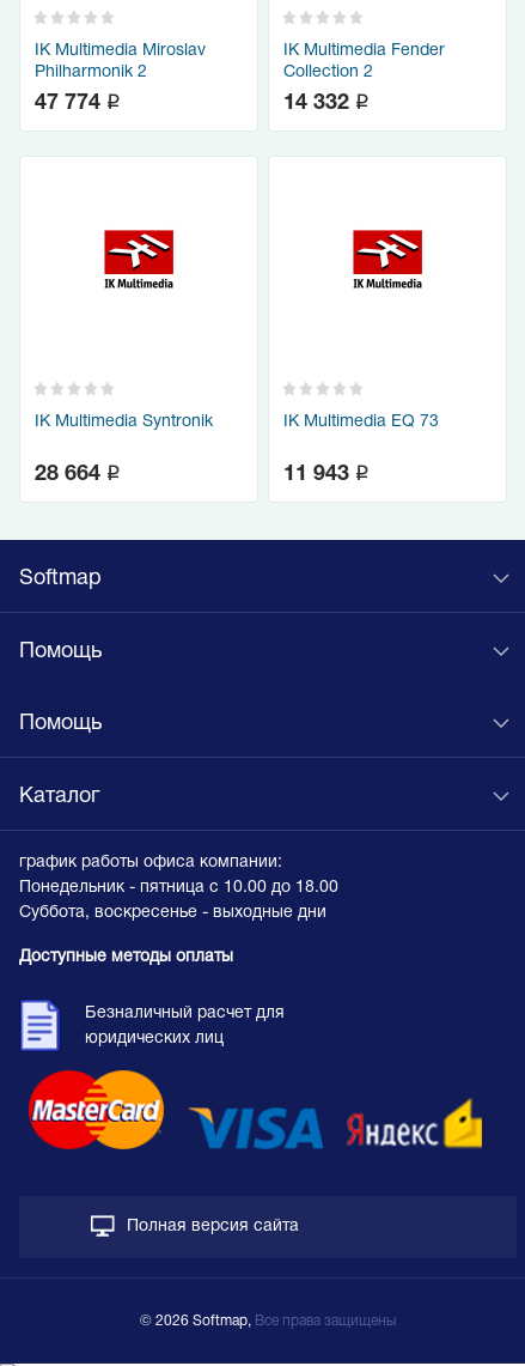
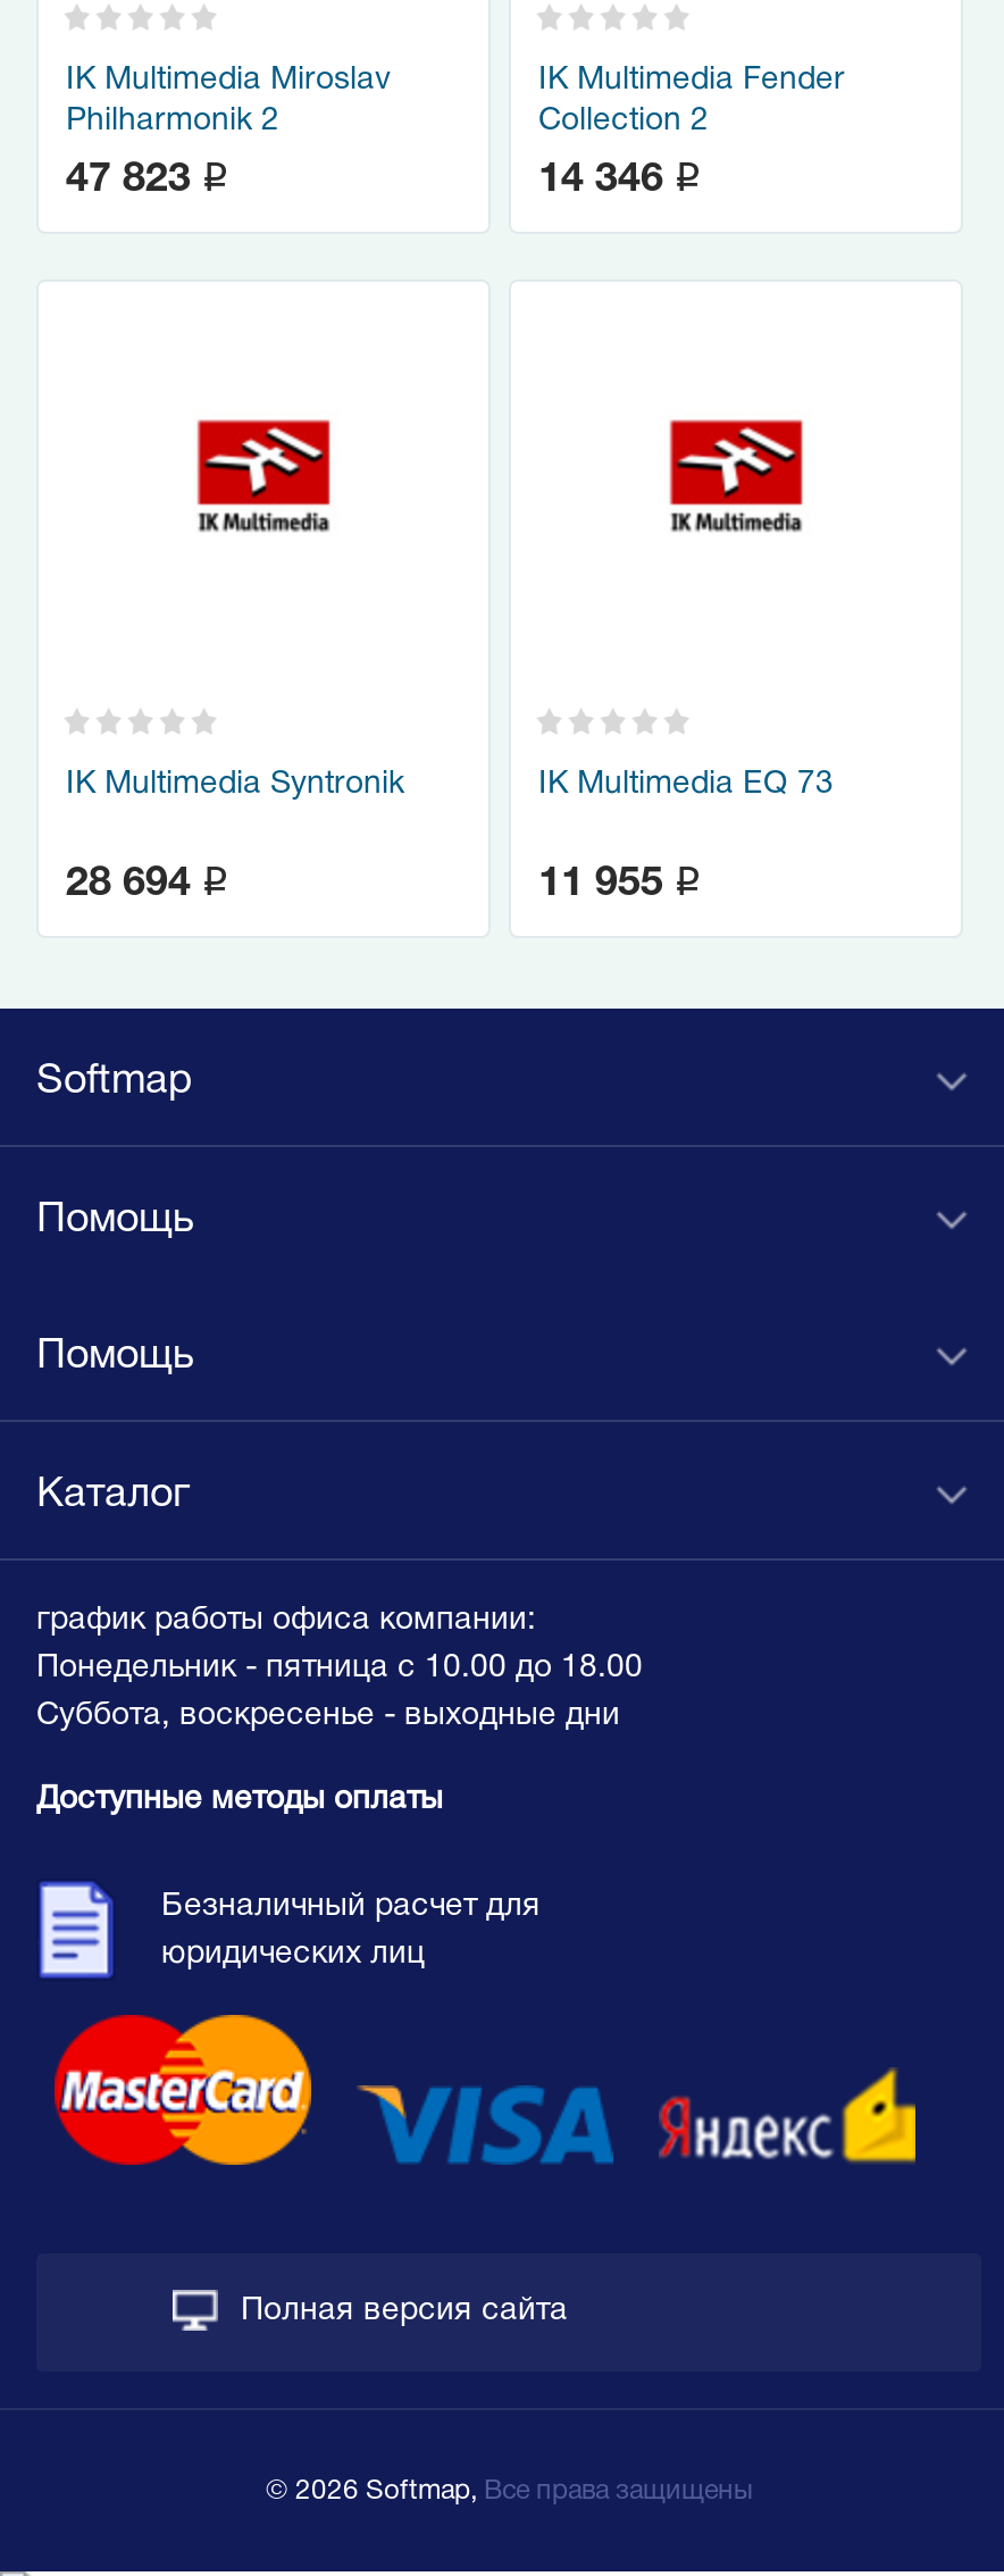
- 47 774 q
+ 47 823 q

- 14 332 q
+ 14 346 q

- 28 664 q
+ 28 694 q

- 11 943 q
+ 11 955 q
